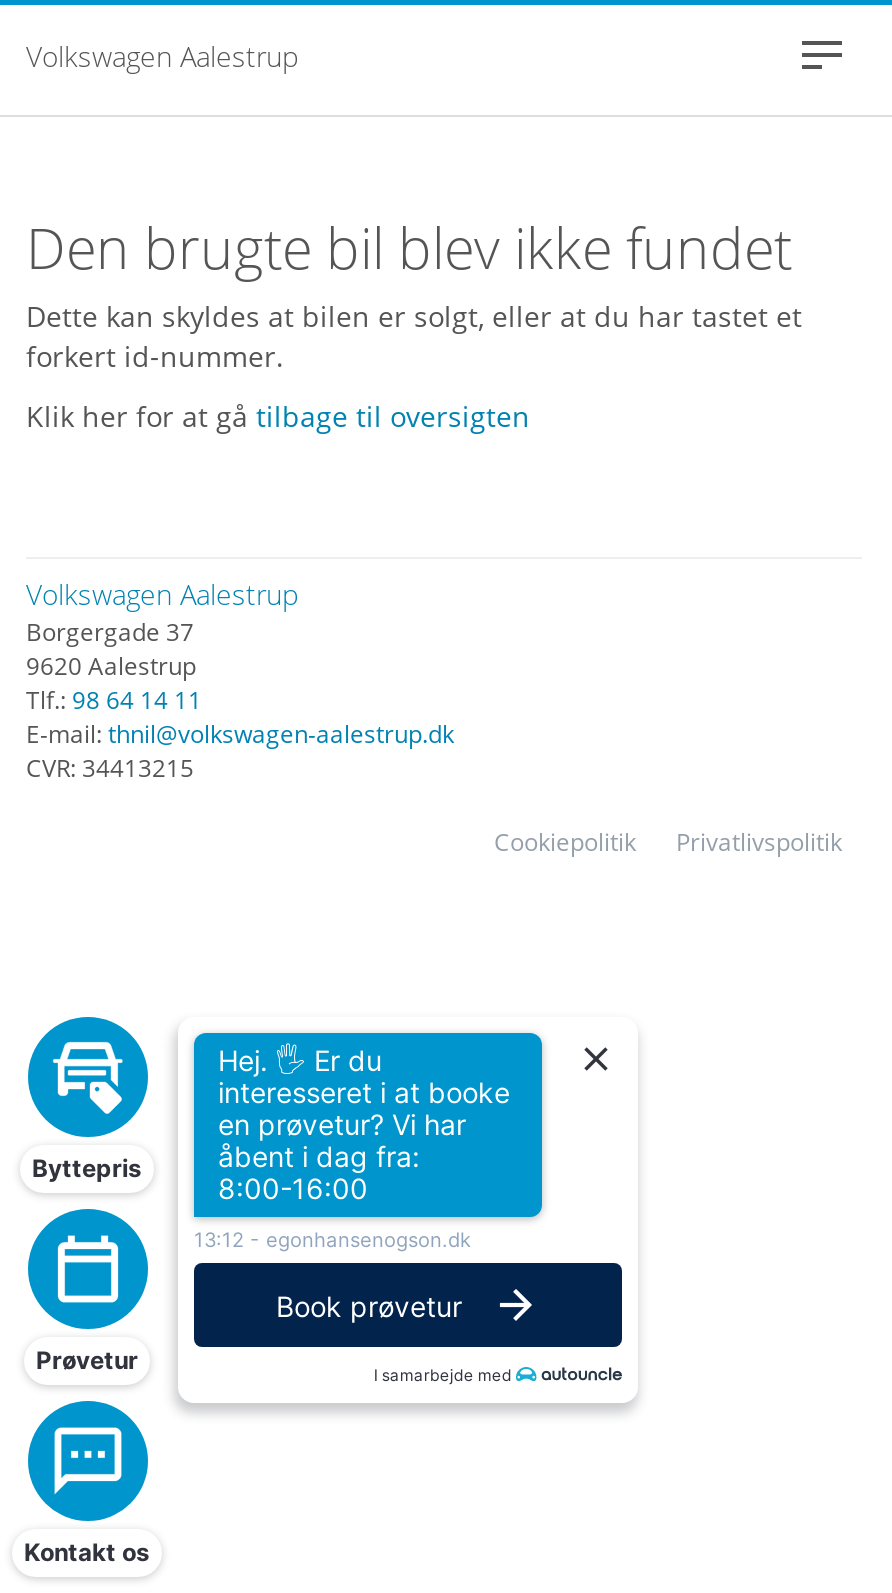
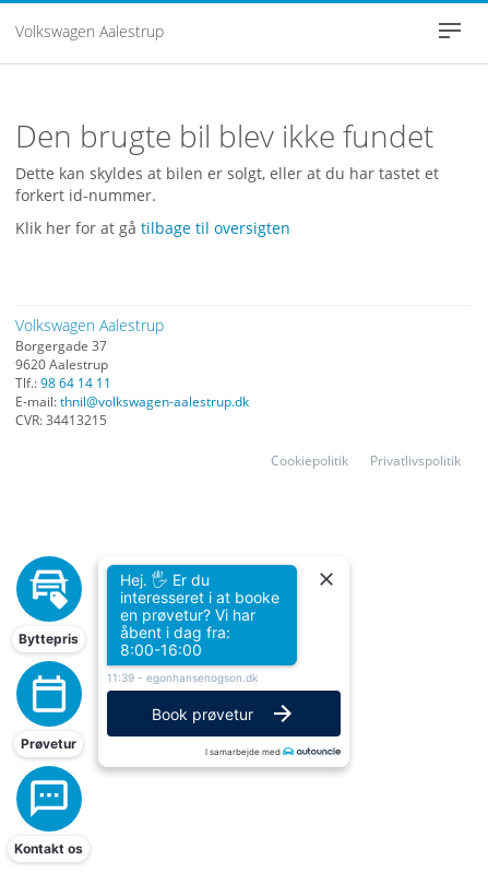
- 13:12 - egonhansenogson.dk
+ 11:39 - egonhansenogson.dk
